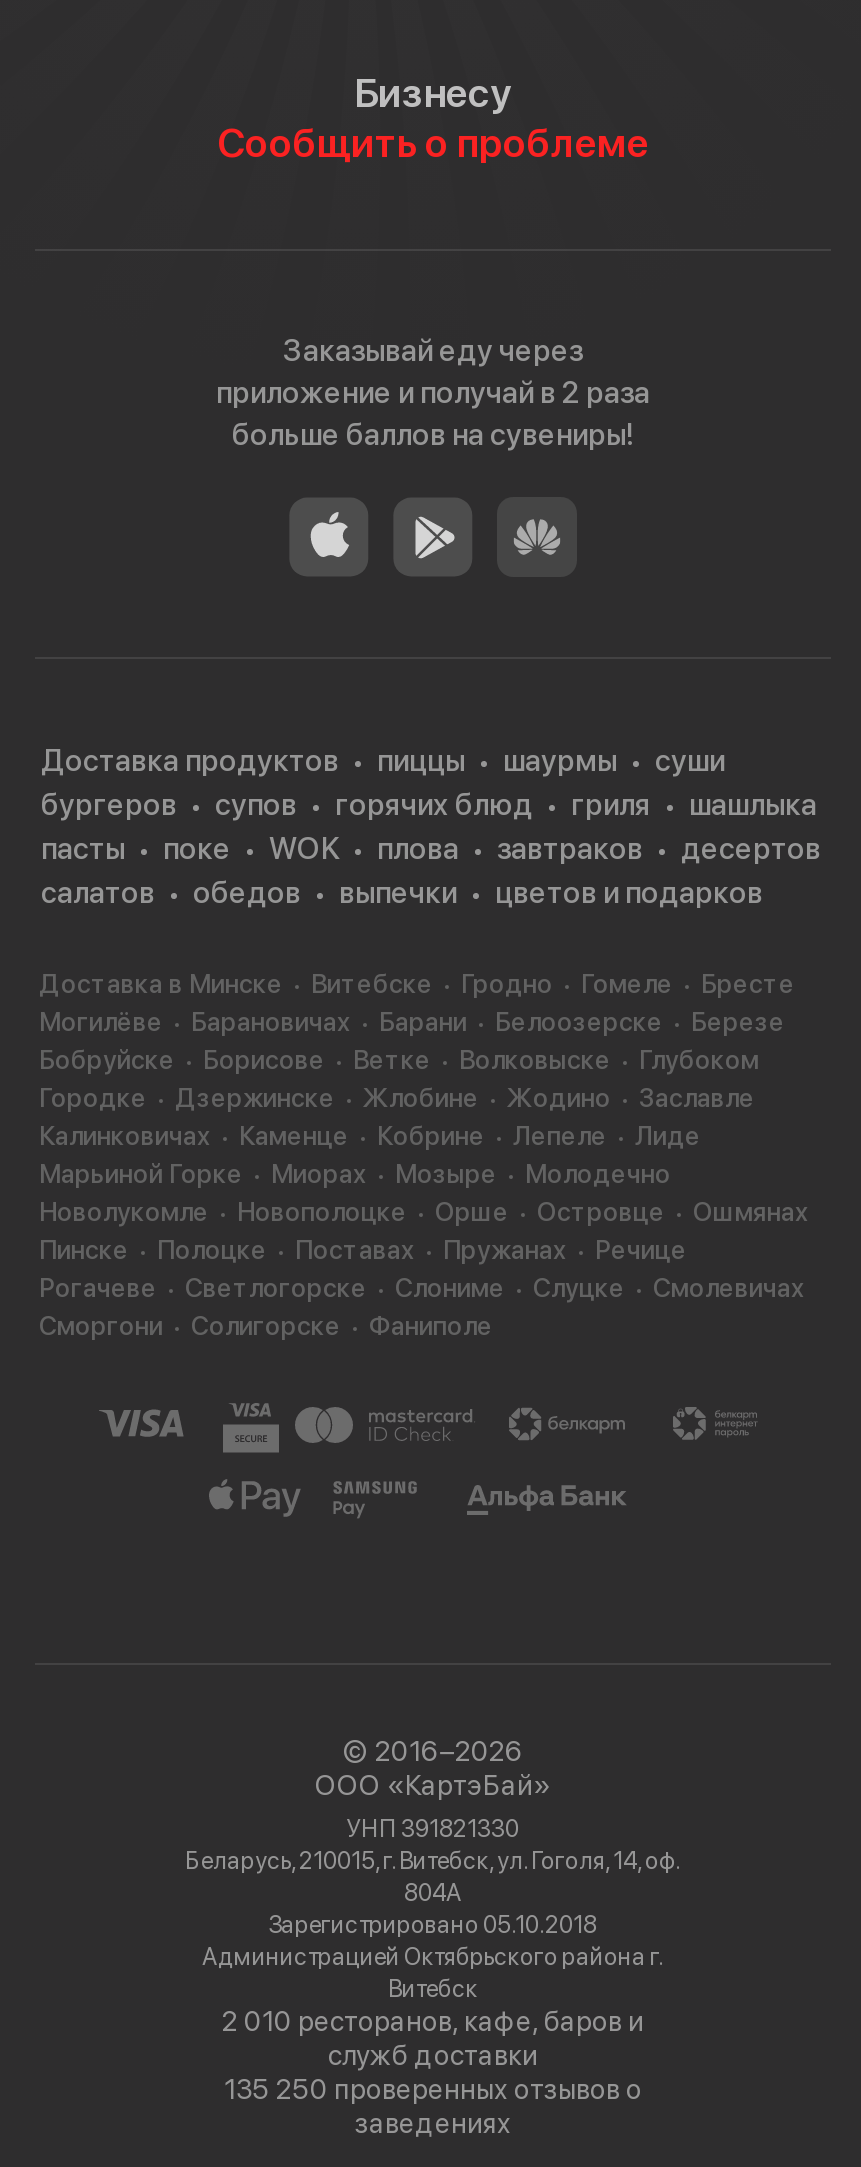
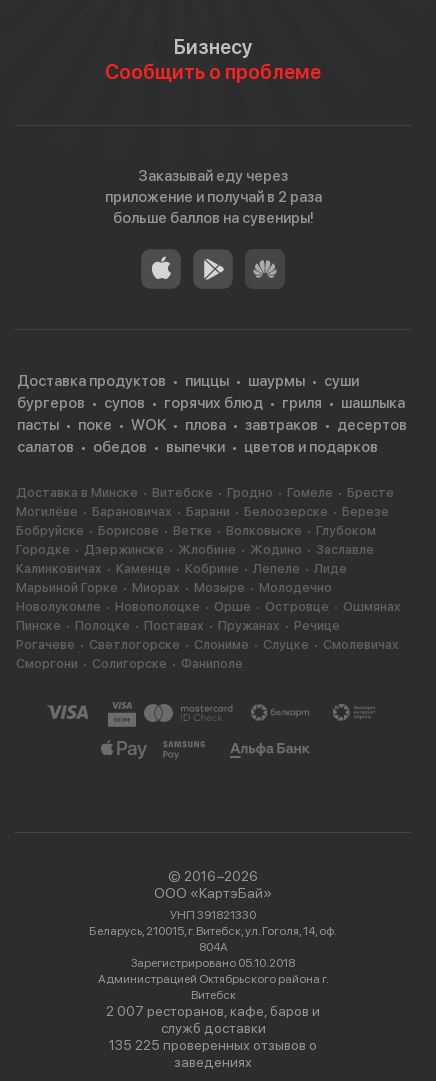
- 2 010 ресторанов, кафе, баров и
+ 2 007 ресторанов, кафе, баров и

- 135 250 проверенных отзывов о
+ 135 225 проверенных отзывов о
